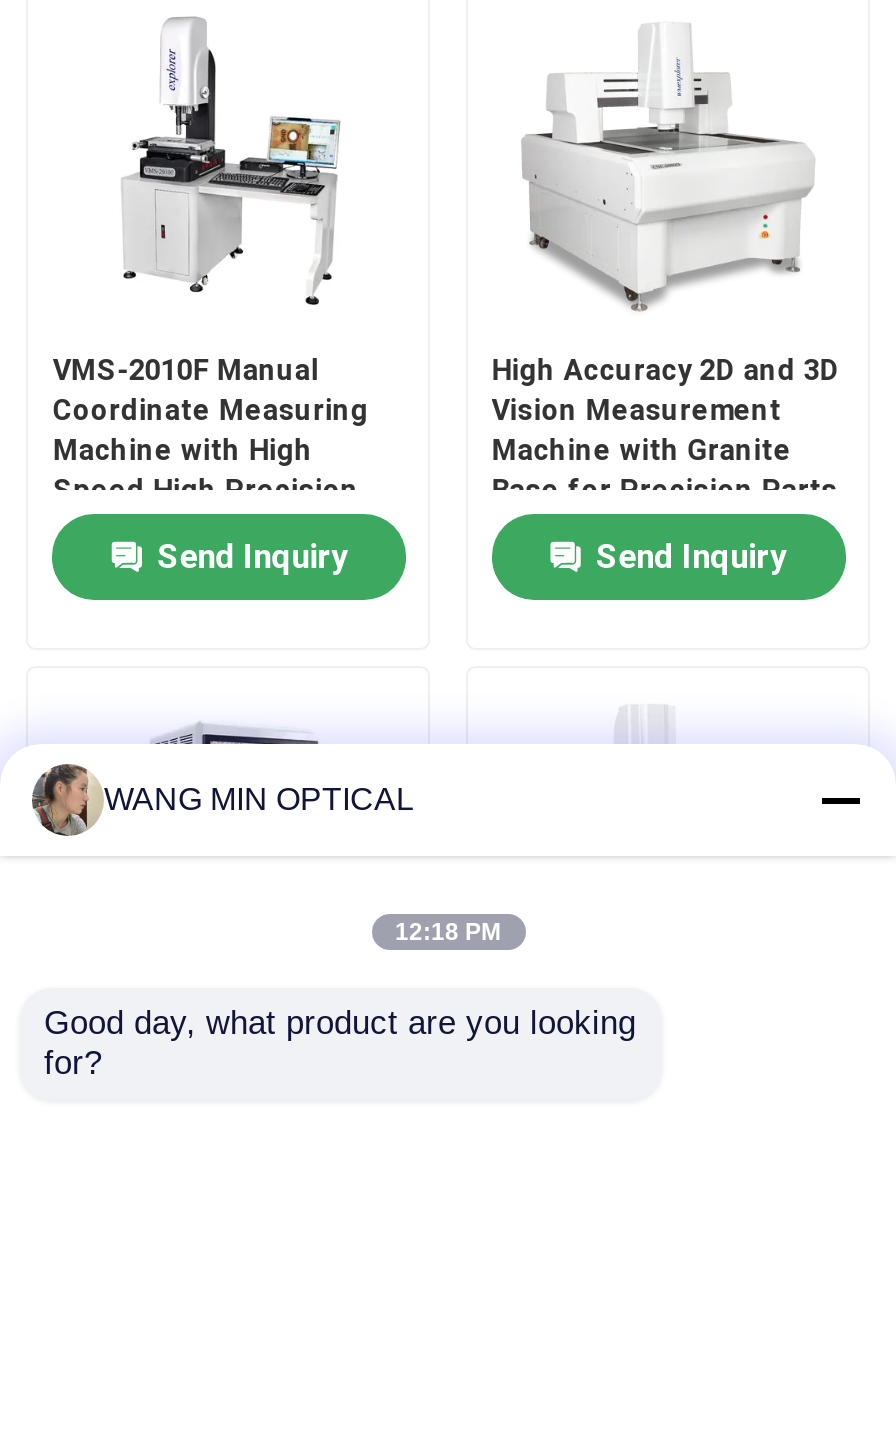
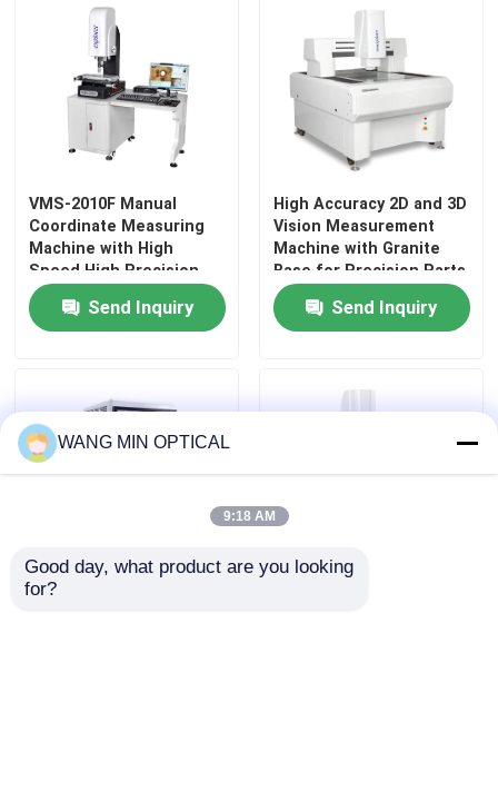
- [image]
+ [image]

- 12:18 PM
+ 9:18 AM
